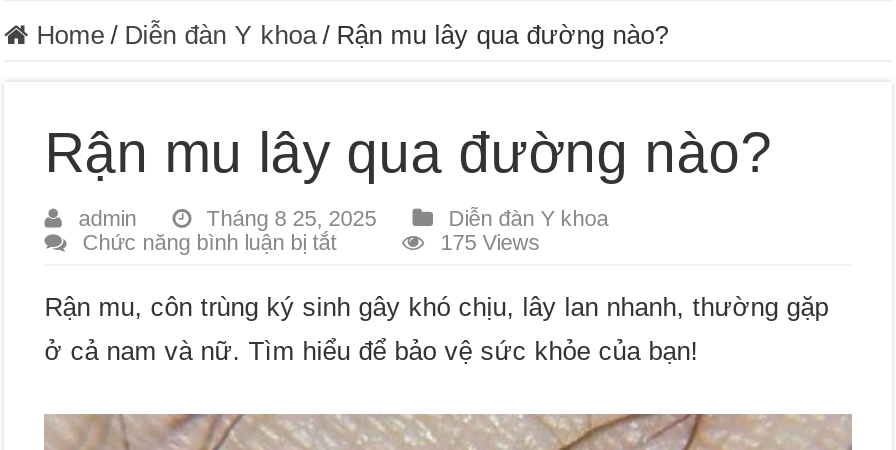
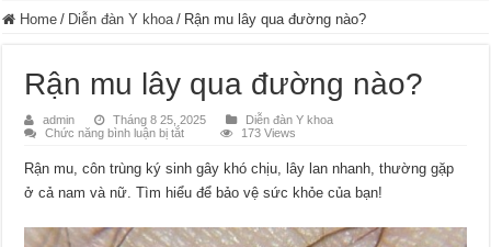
- 175 Views
+ 173 Views
